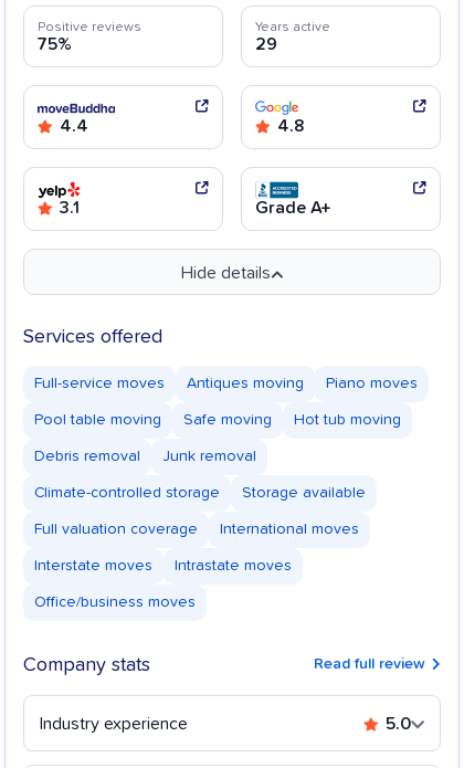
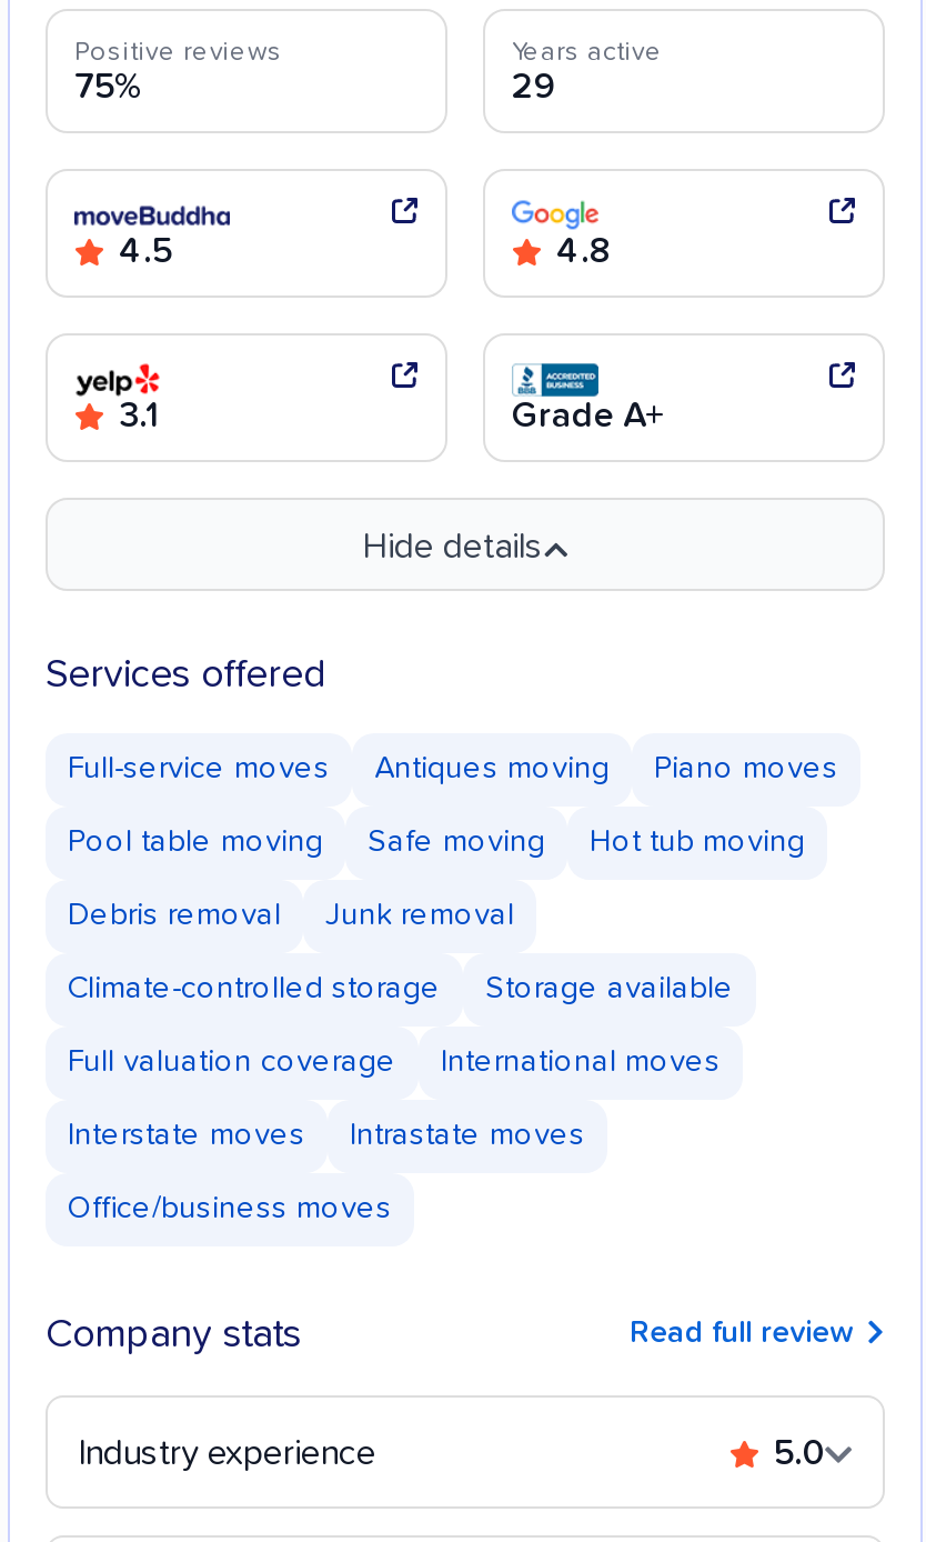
- 4.4
+ 4.5
